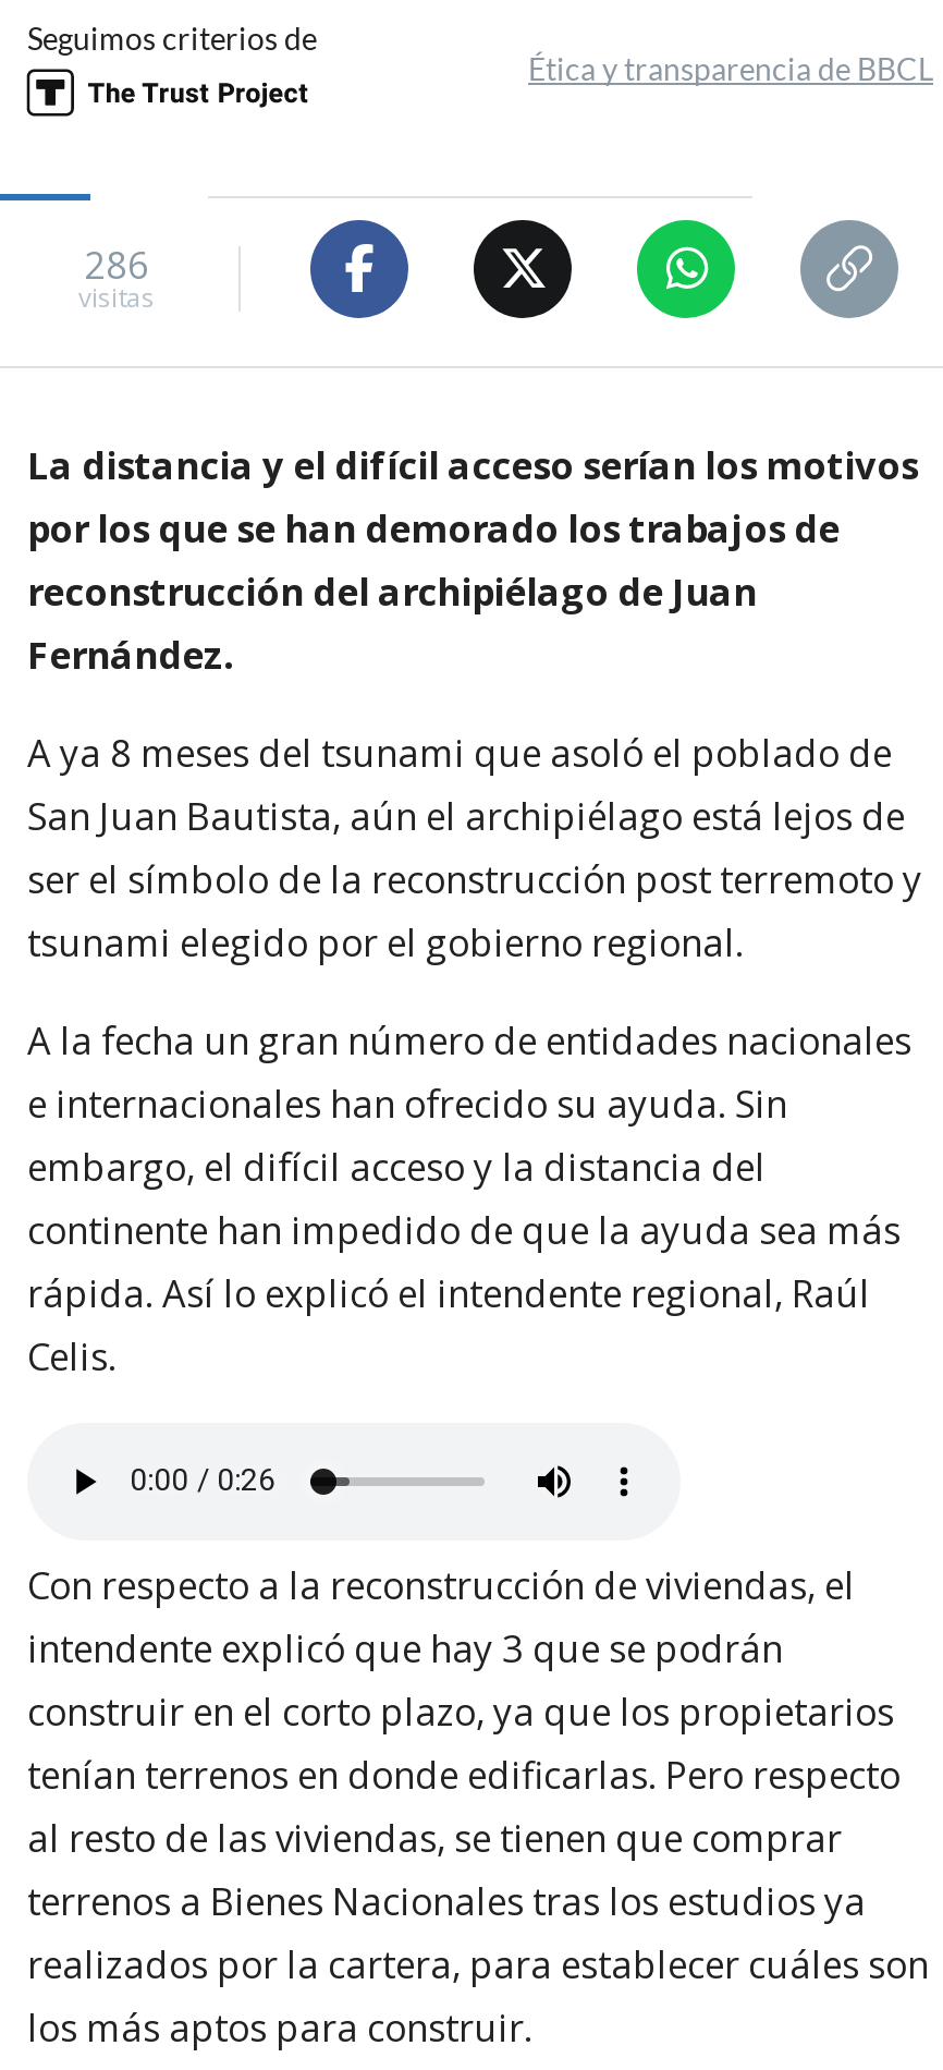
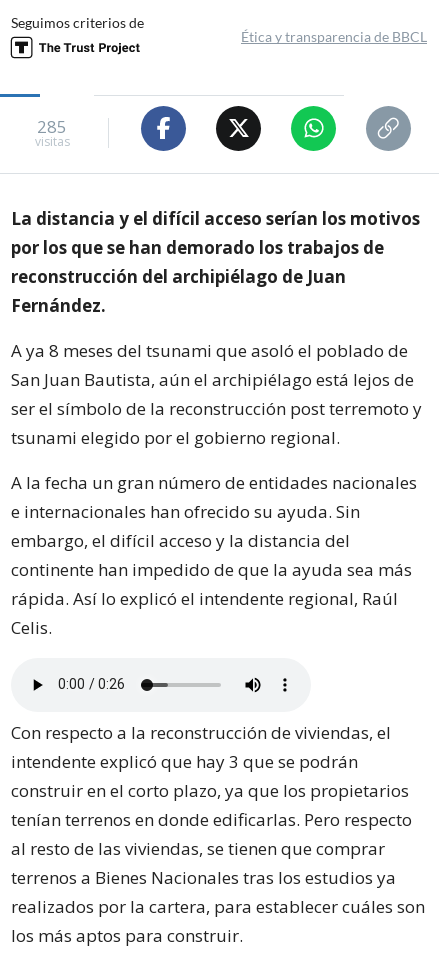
- 286
+ 285
